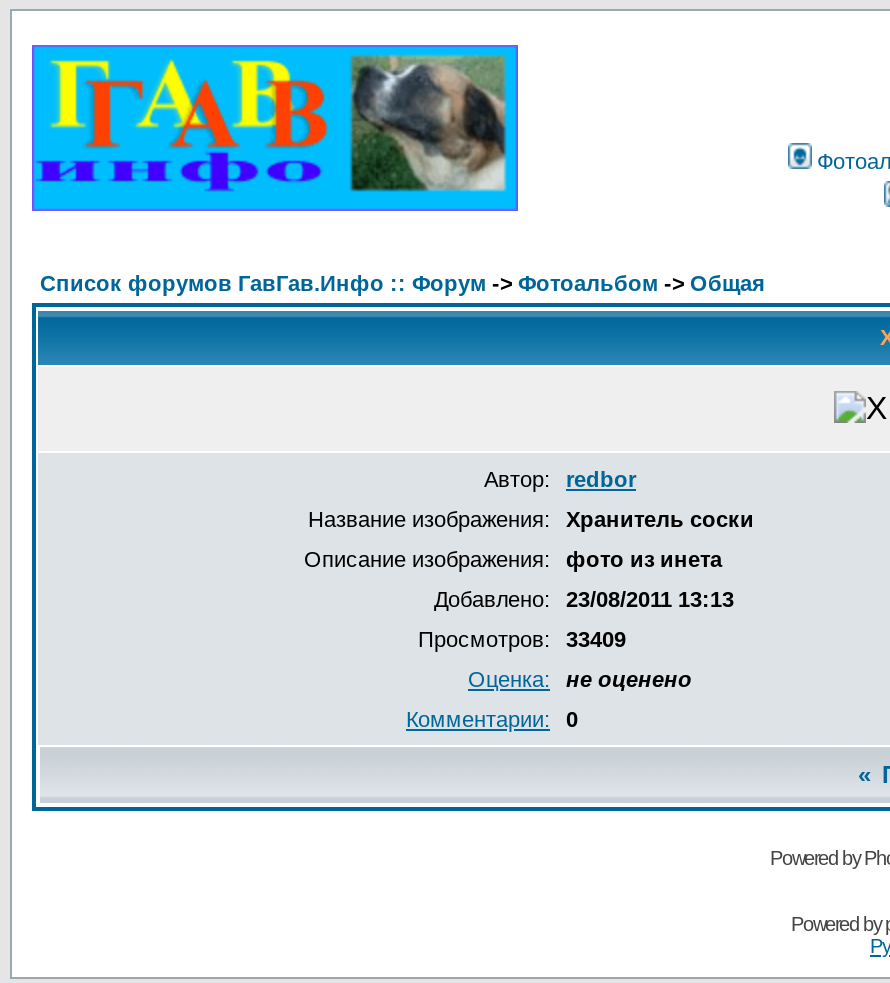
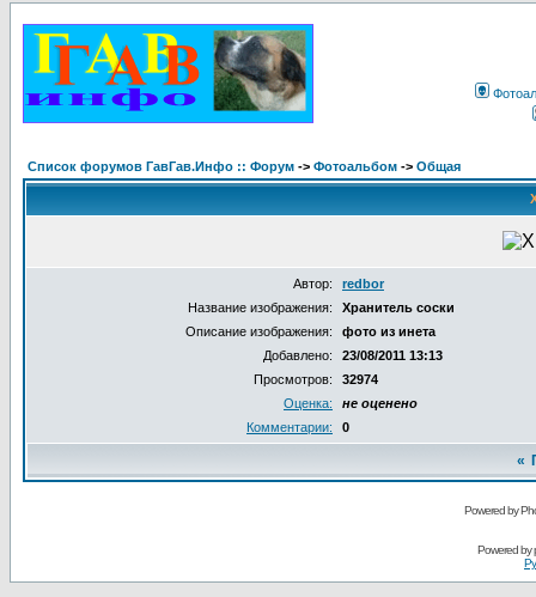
- Просмотров: 33409
+ Просмотров: 32974
